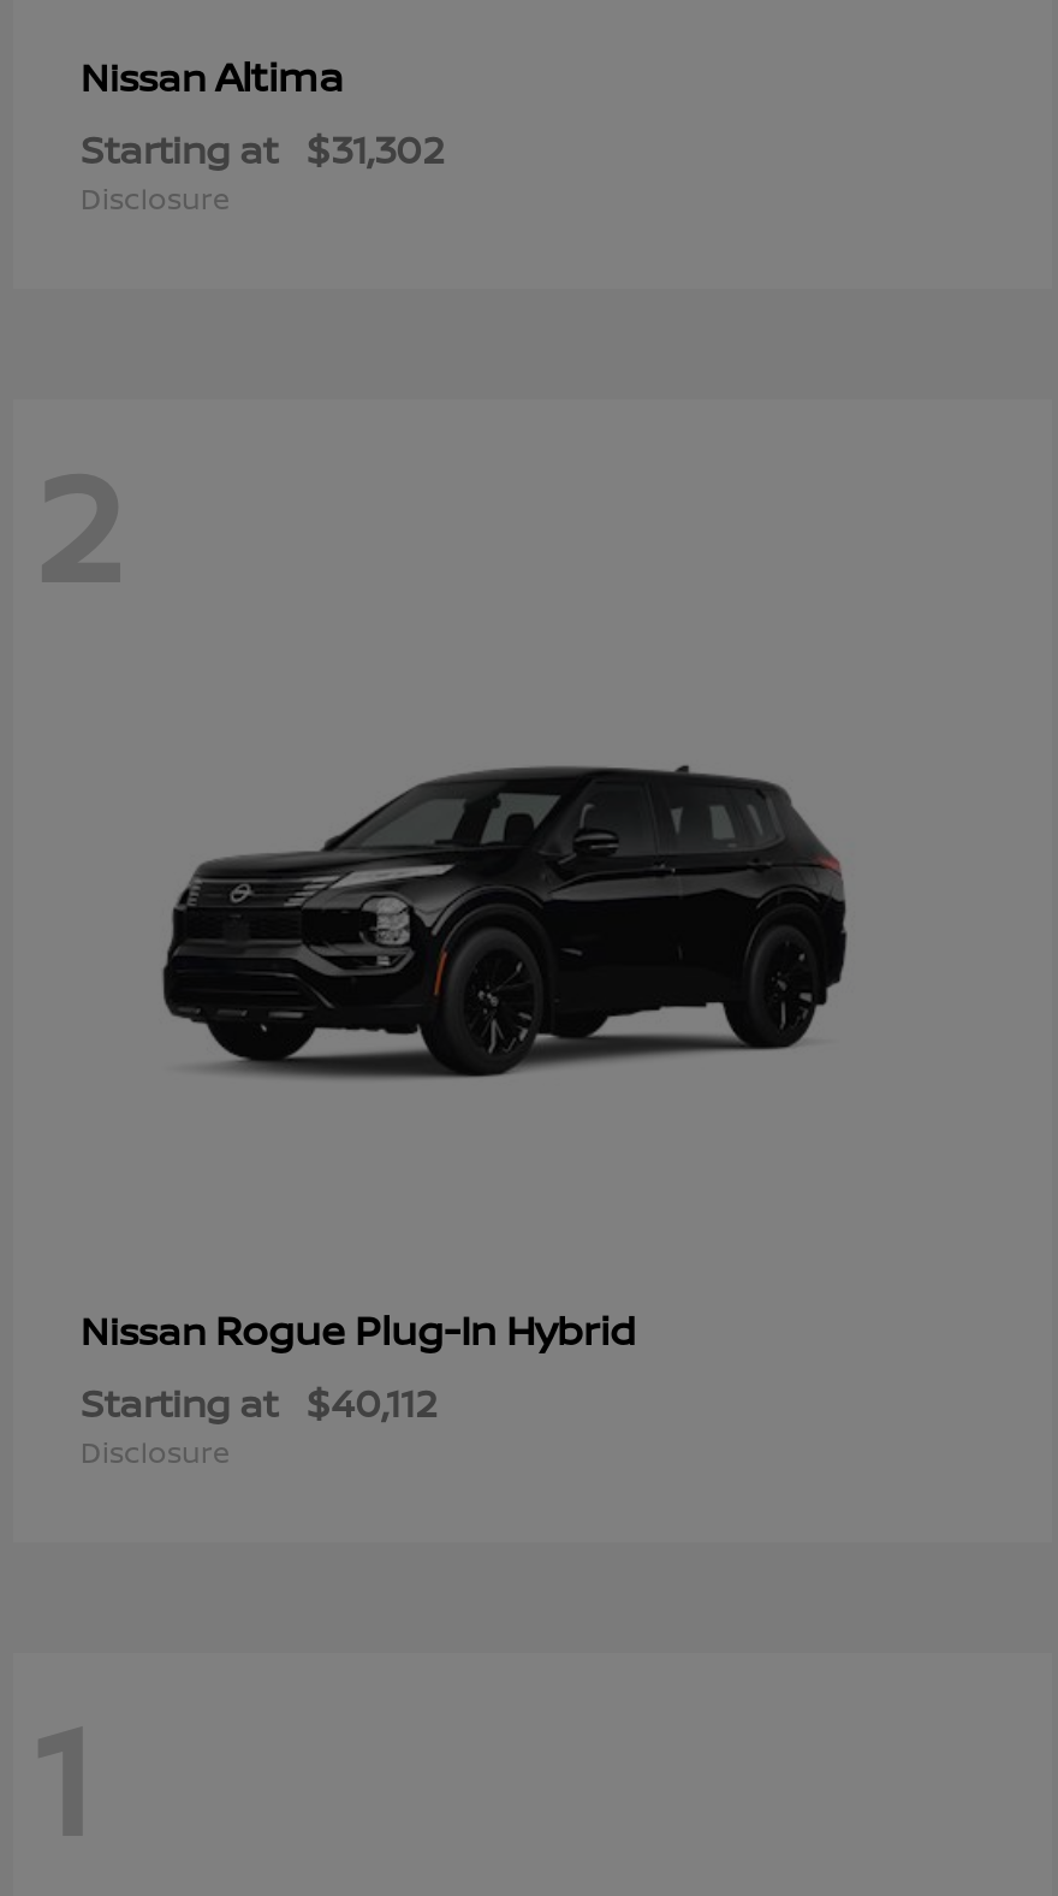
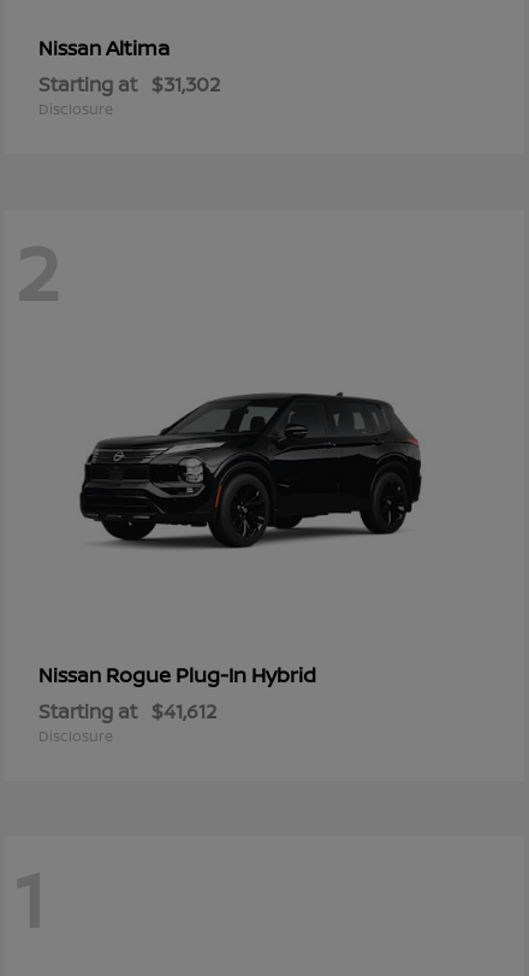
- Starting at $40,112
+ Starting at $41,612
